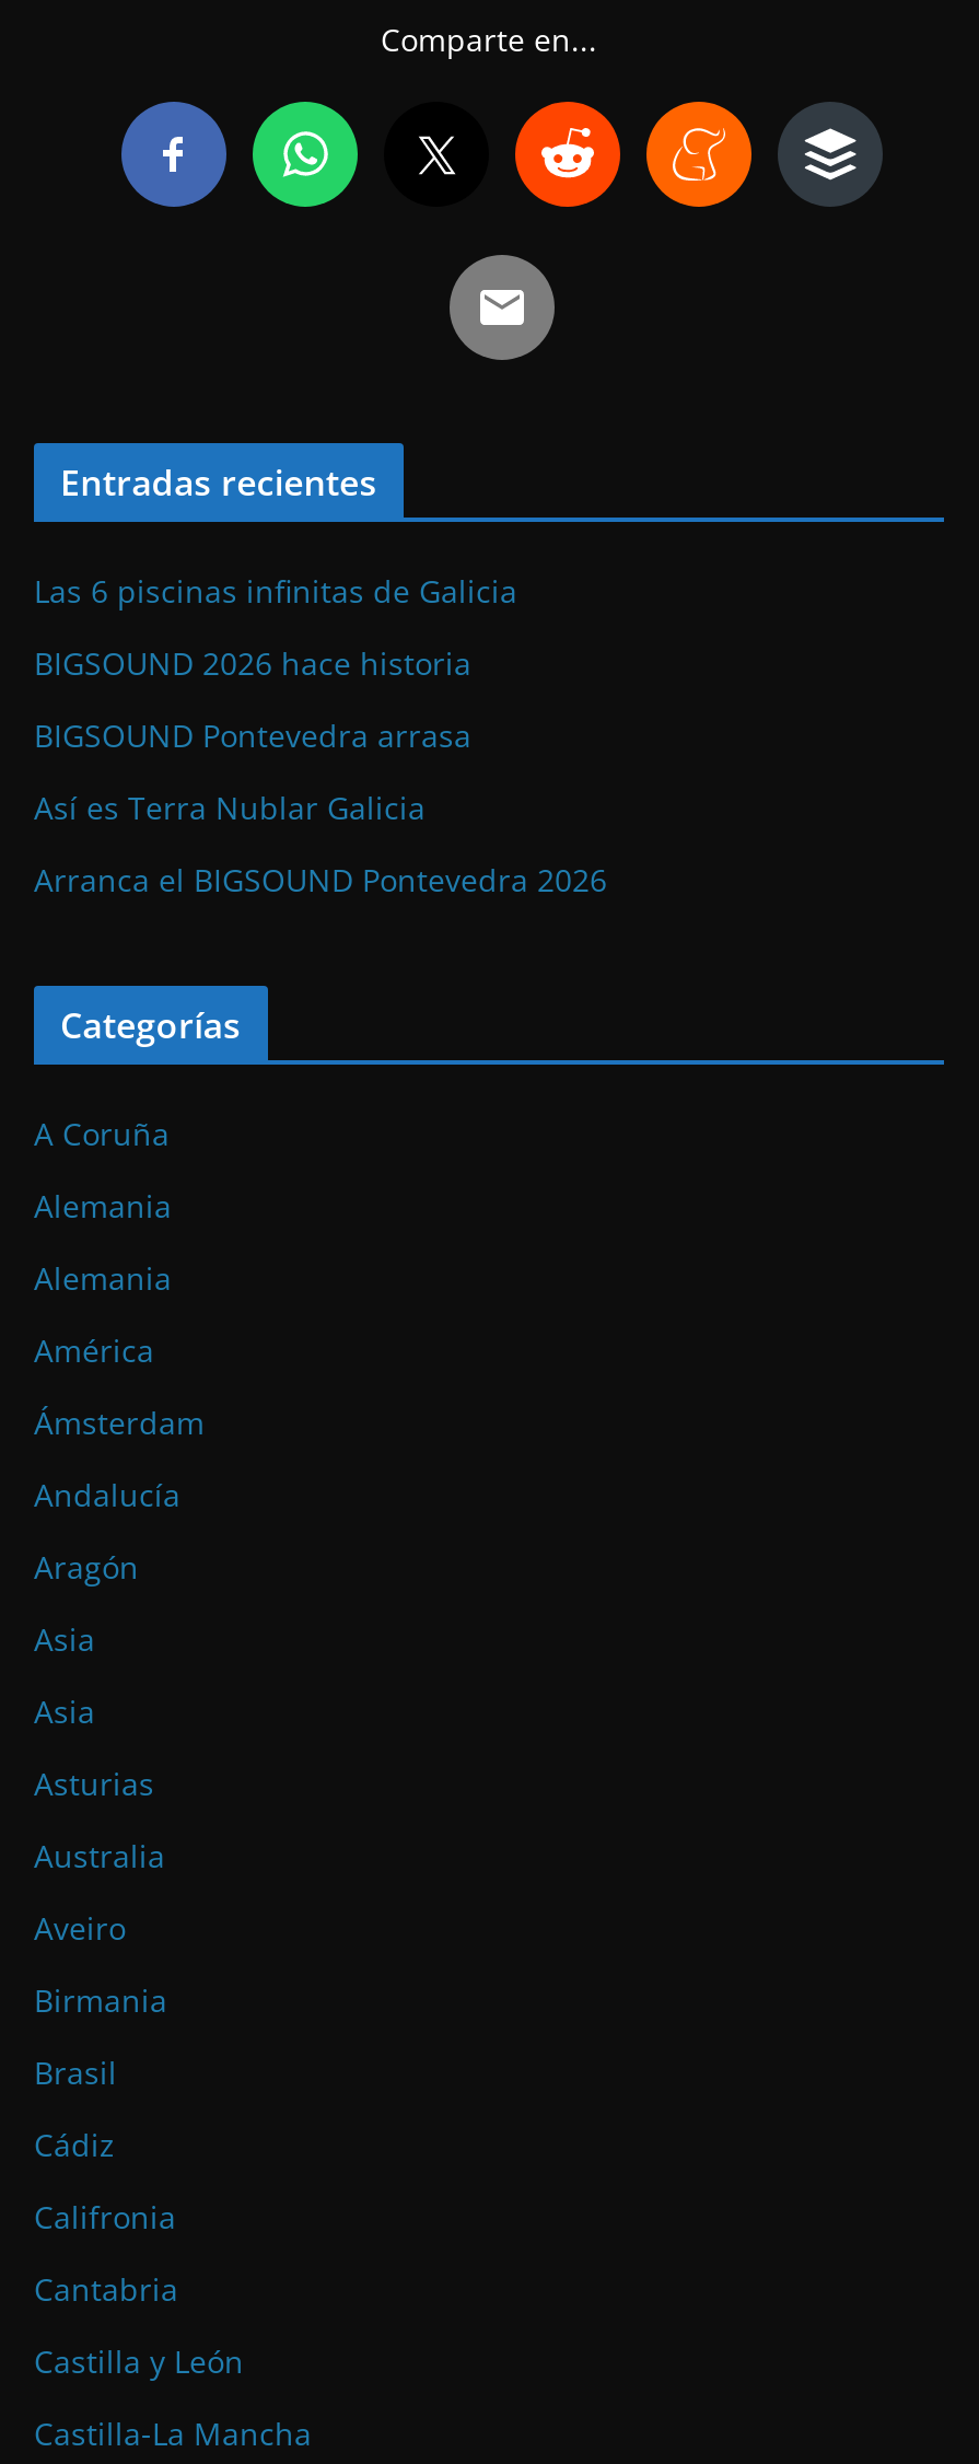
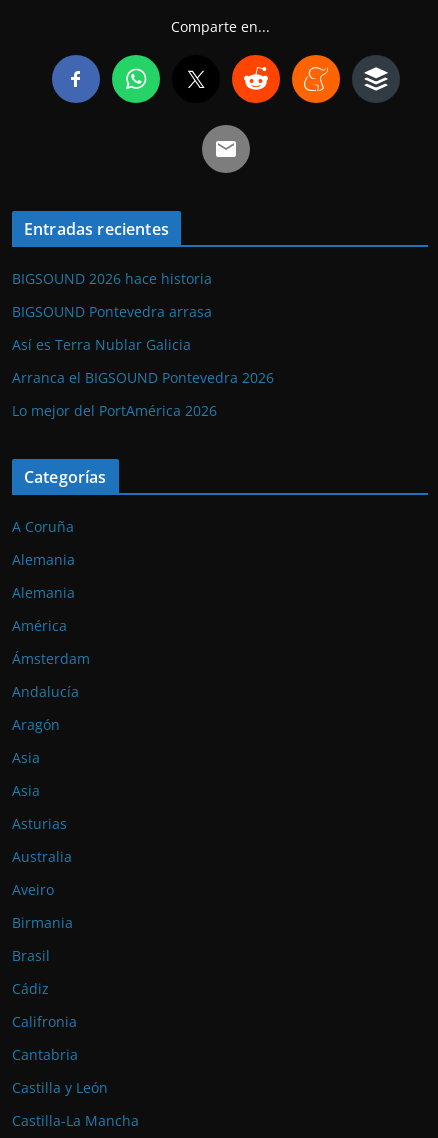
- Las 6 piscinas infinitas de Galicia

moved up: BIGSOUND 2026 hace historia | BIGSOUND Pontevedra arrasa | Así es Terra Nublar Galicia | Arranca el BIGSOUND Pontevedra 2026

+ Lo mejor del PortAmérica 2026
